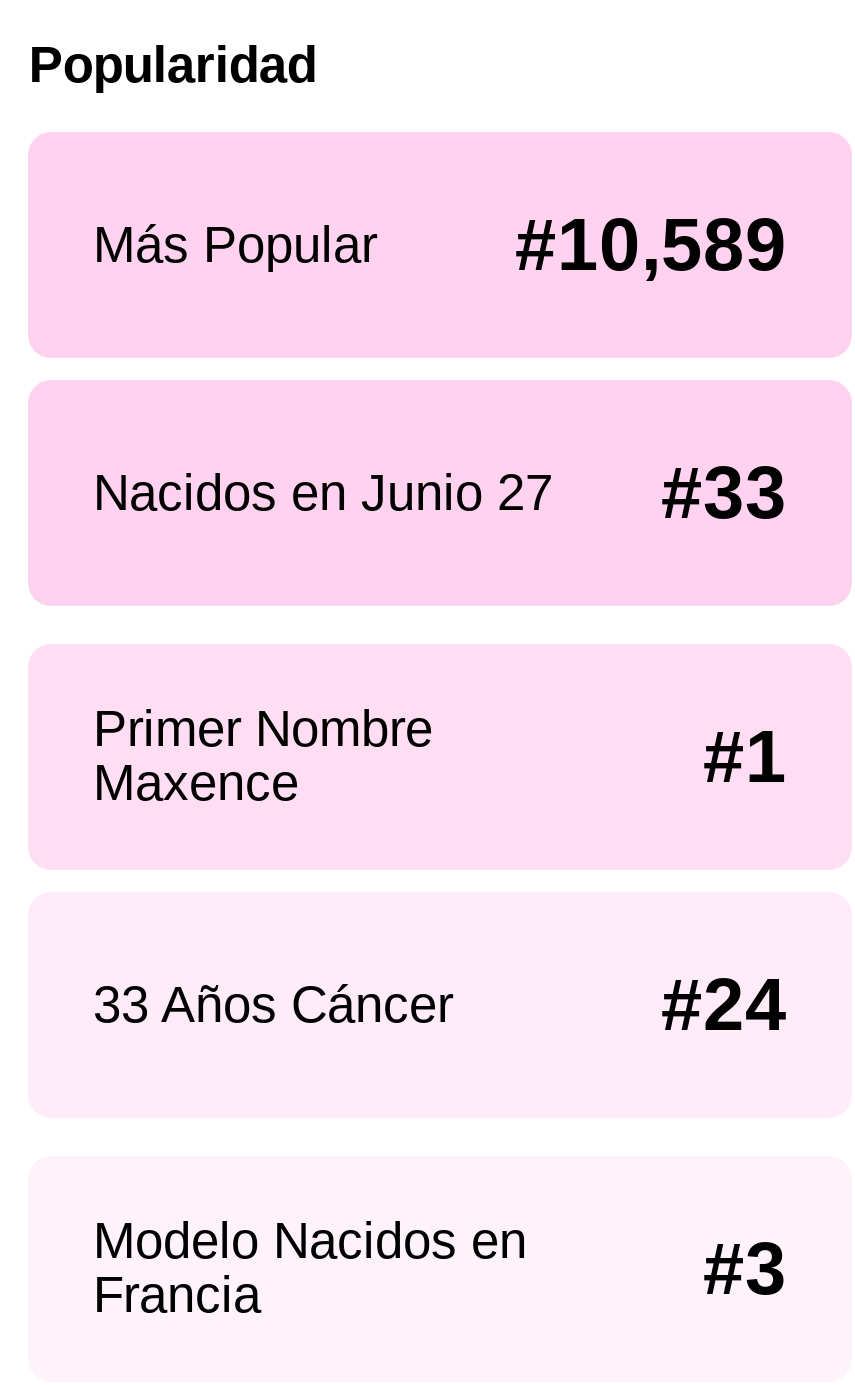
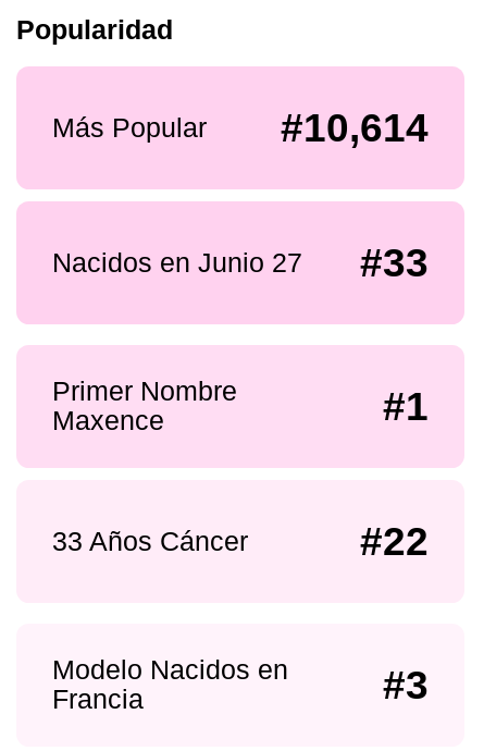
- #10,589
+ #10,614

- #24
+ #22
